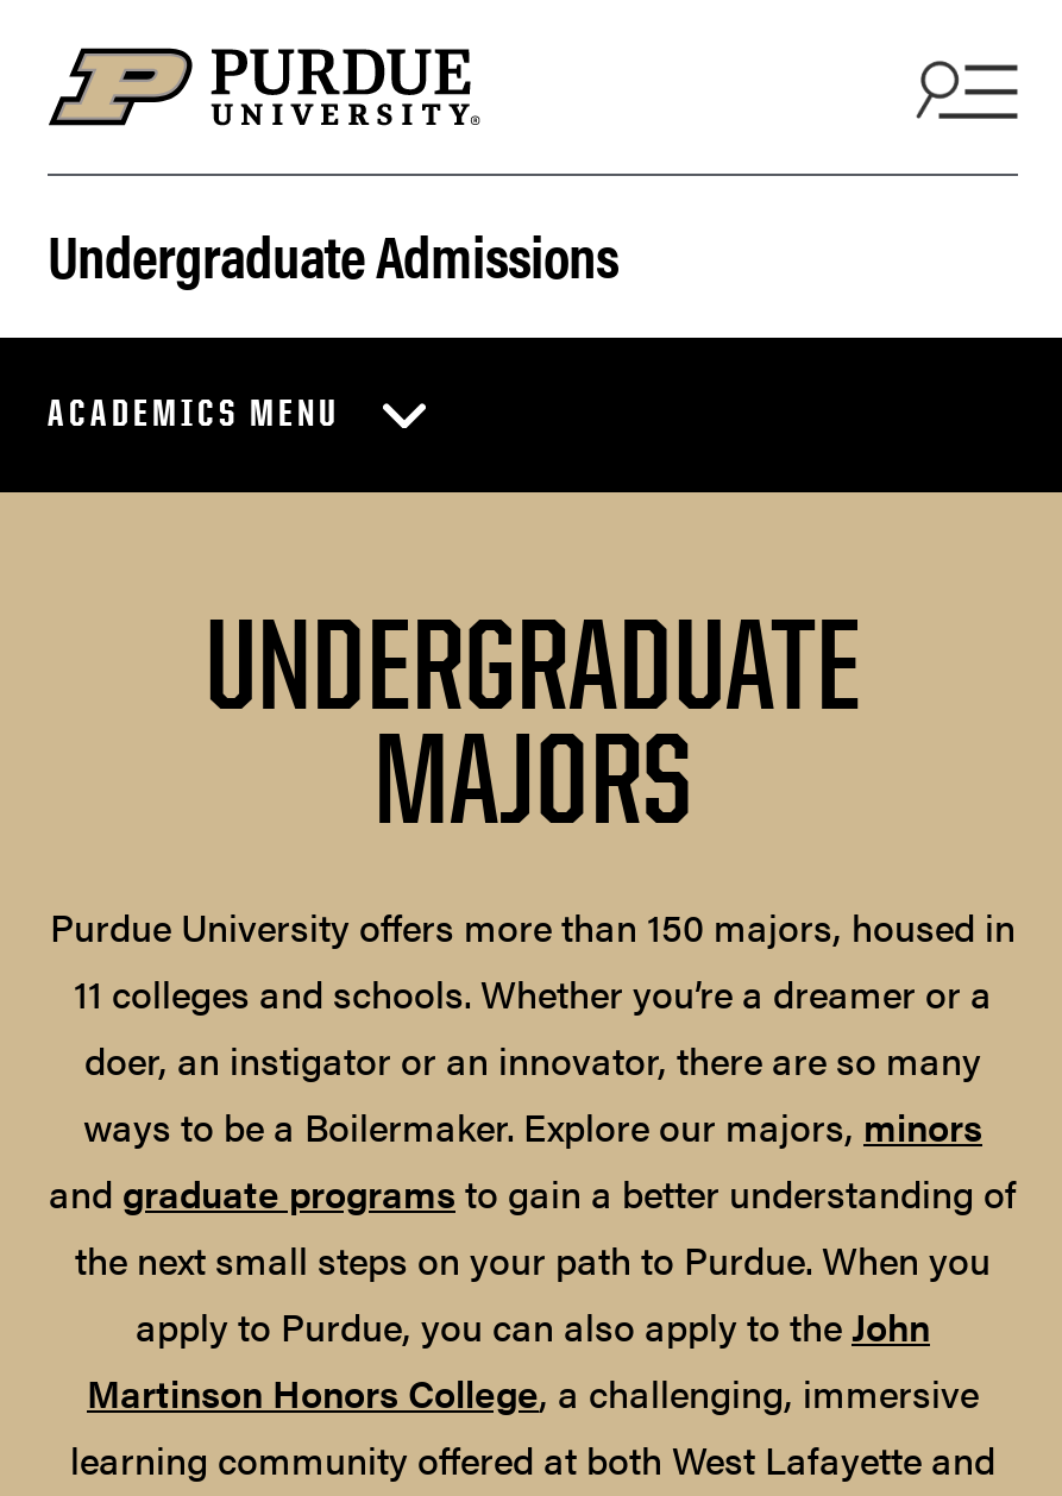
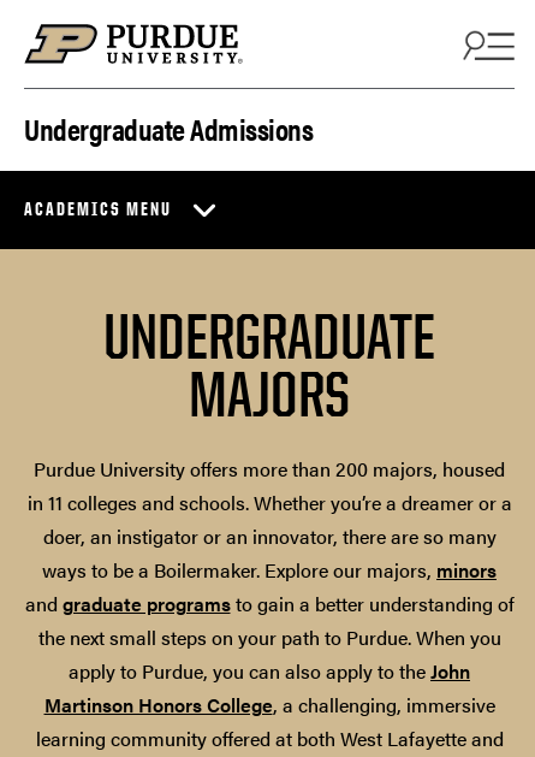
- Purdue University offers more than 150 majors, housed in
- 11 colleges and schools. Whether you’re a dreamer or a
+ Purdue University offers more than 200 majors, housed
+ in 11 colleges and schools. Whether you’re a dreamer or a
